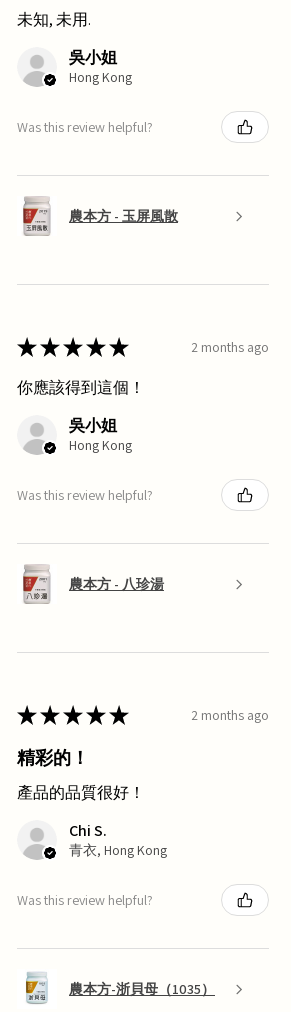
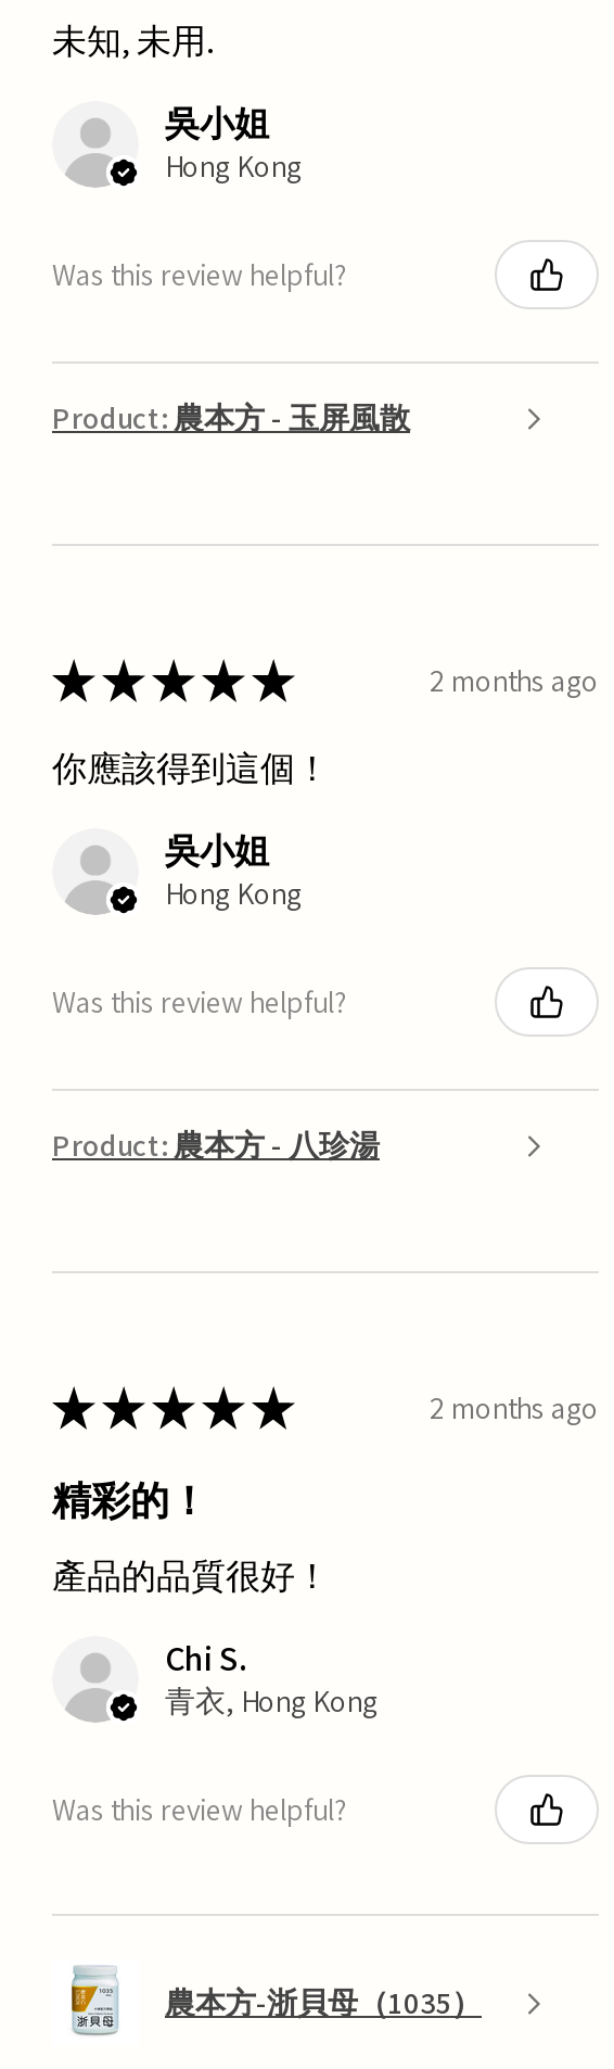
- 農本方 - 玉屏風散
+ Product:農本方 - 玉屏風散

- 農本方 - 八珍湯
+ Product:農本方 - 八珍湯
